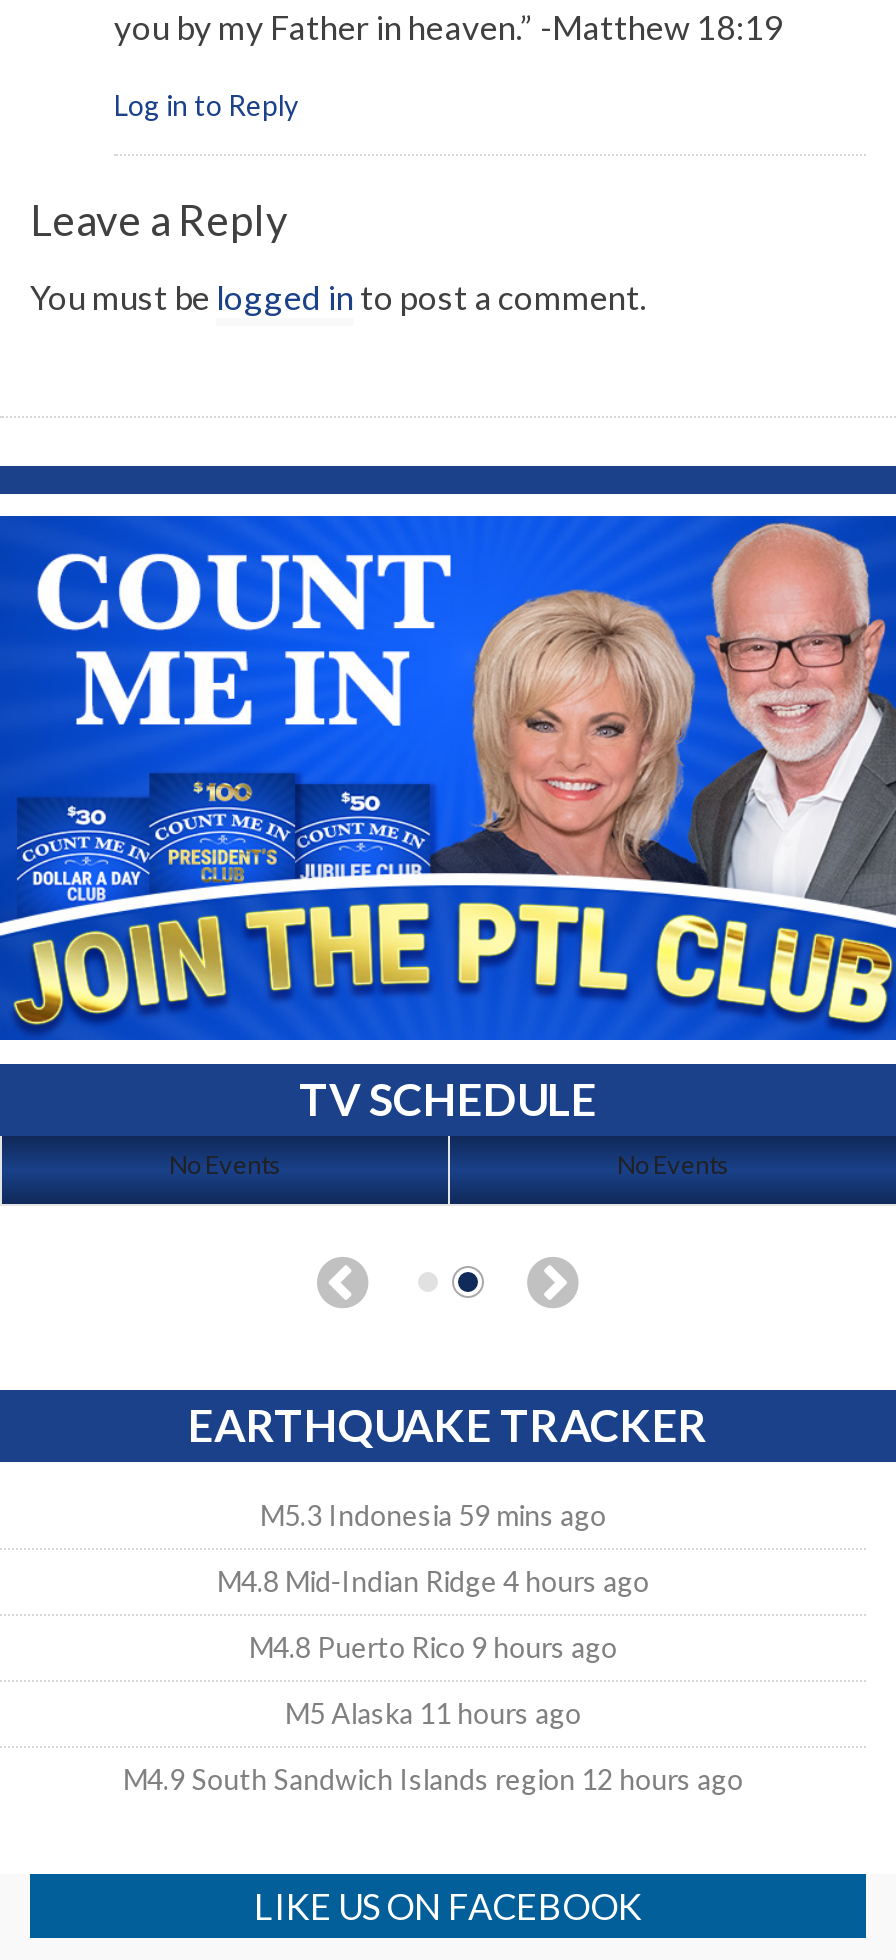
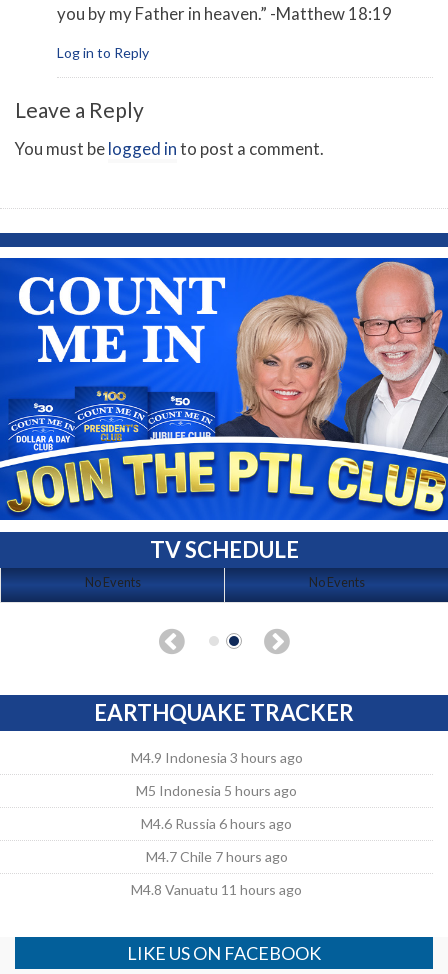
- M5.3 Indonesia 59 mins ago
+ M4.9 Indonesia 3 hours ago

- M4.8 Mid-Indian Ridge 4 hours ago
+ M5 Indonesia 5 hours ago

- M4.8 Puerto Rico 9 hours ago
+ M4.6 Russia 6 hours ago

- M5 Alaska 11 hours ago
+ M4.7 Chile 7 hours ago

- M4.9 South Sandwich Islands region 12 hours ago
+ M4.8 Vanuatu 11 hours ago
